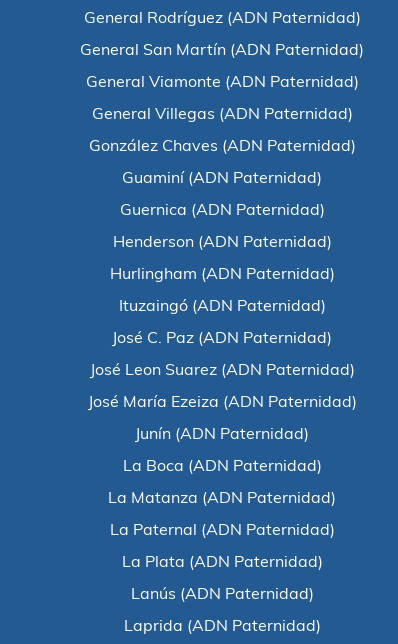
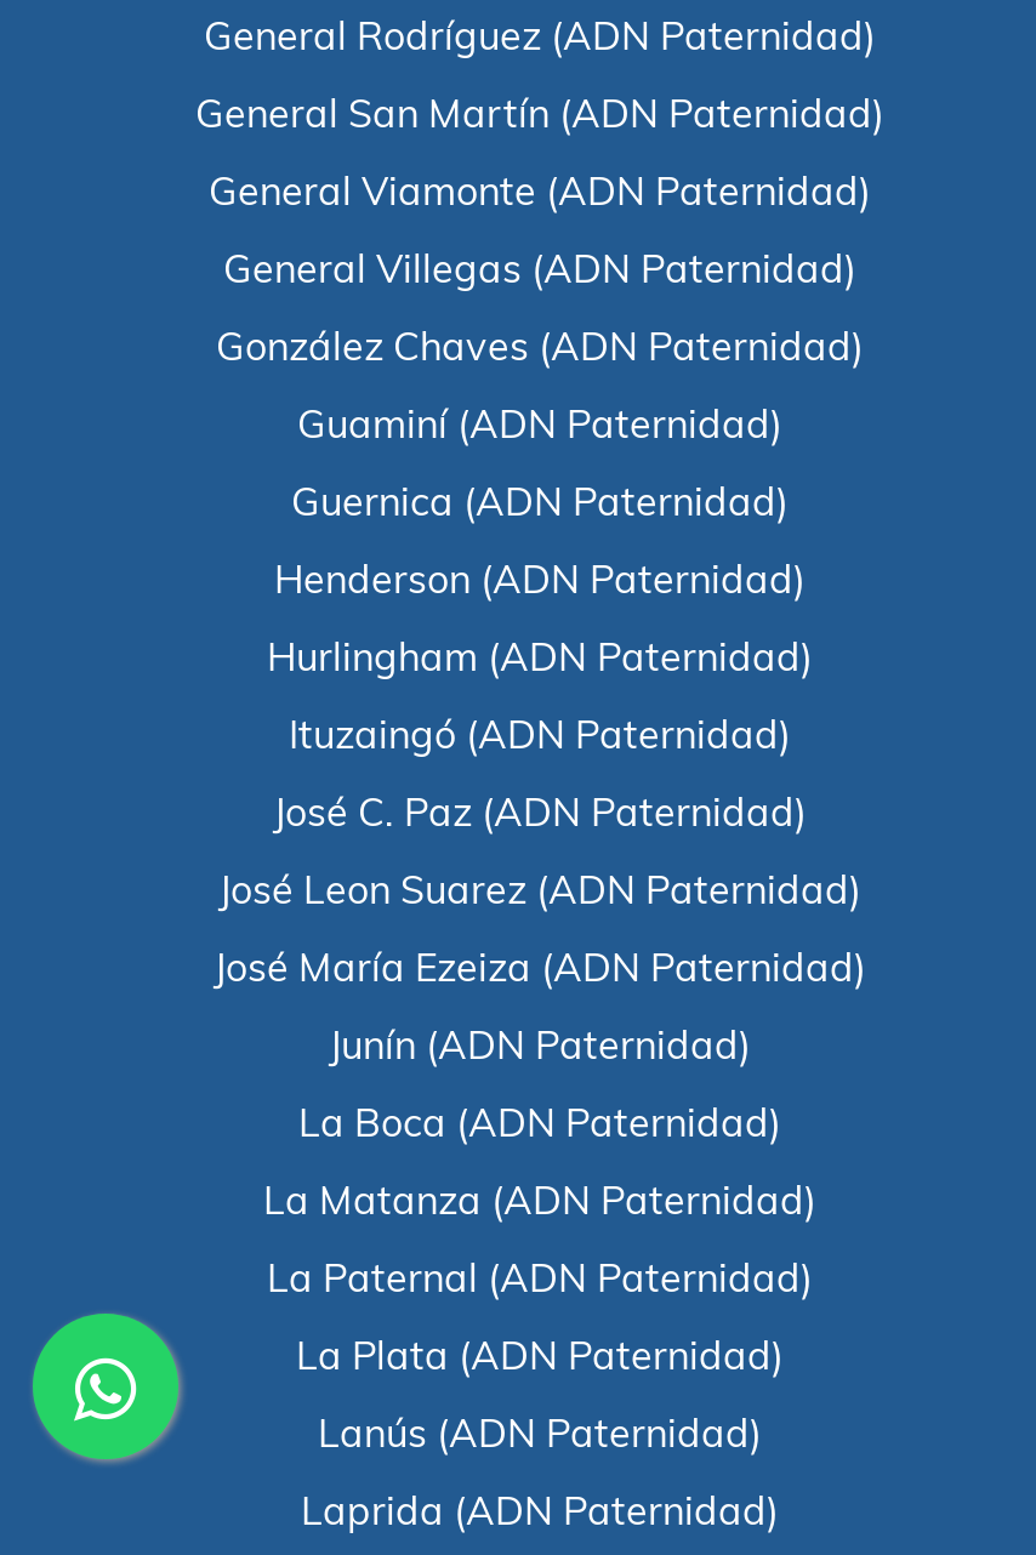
+ [image]
